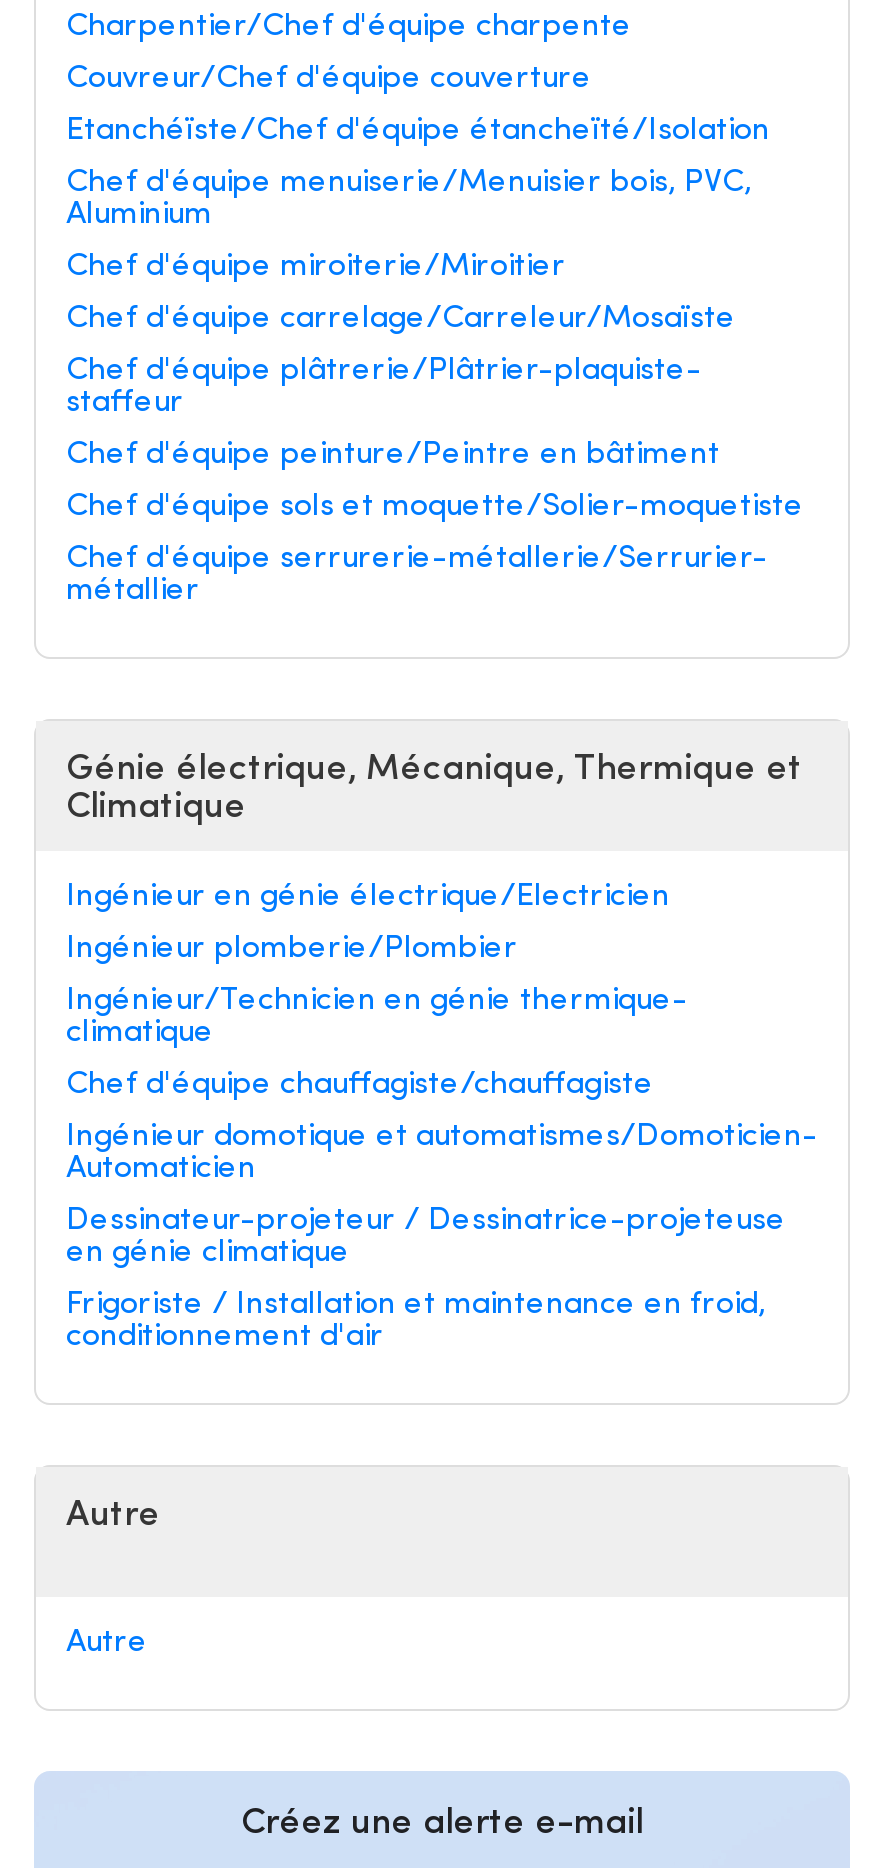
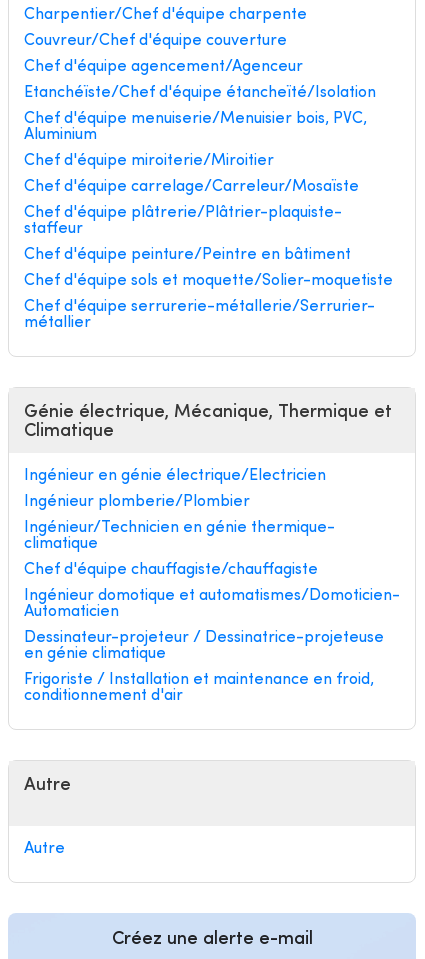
+ Chef d'équipe agencement/Agenceur
